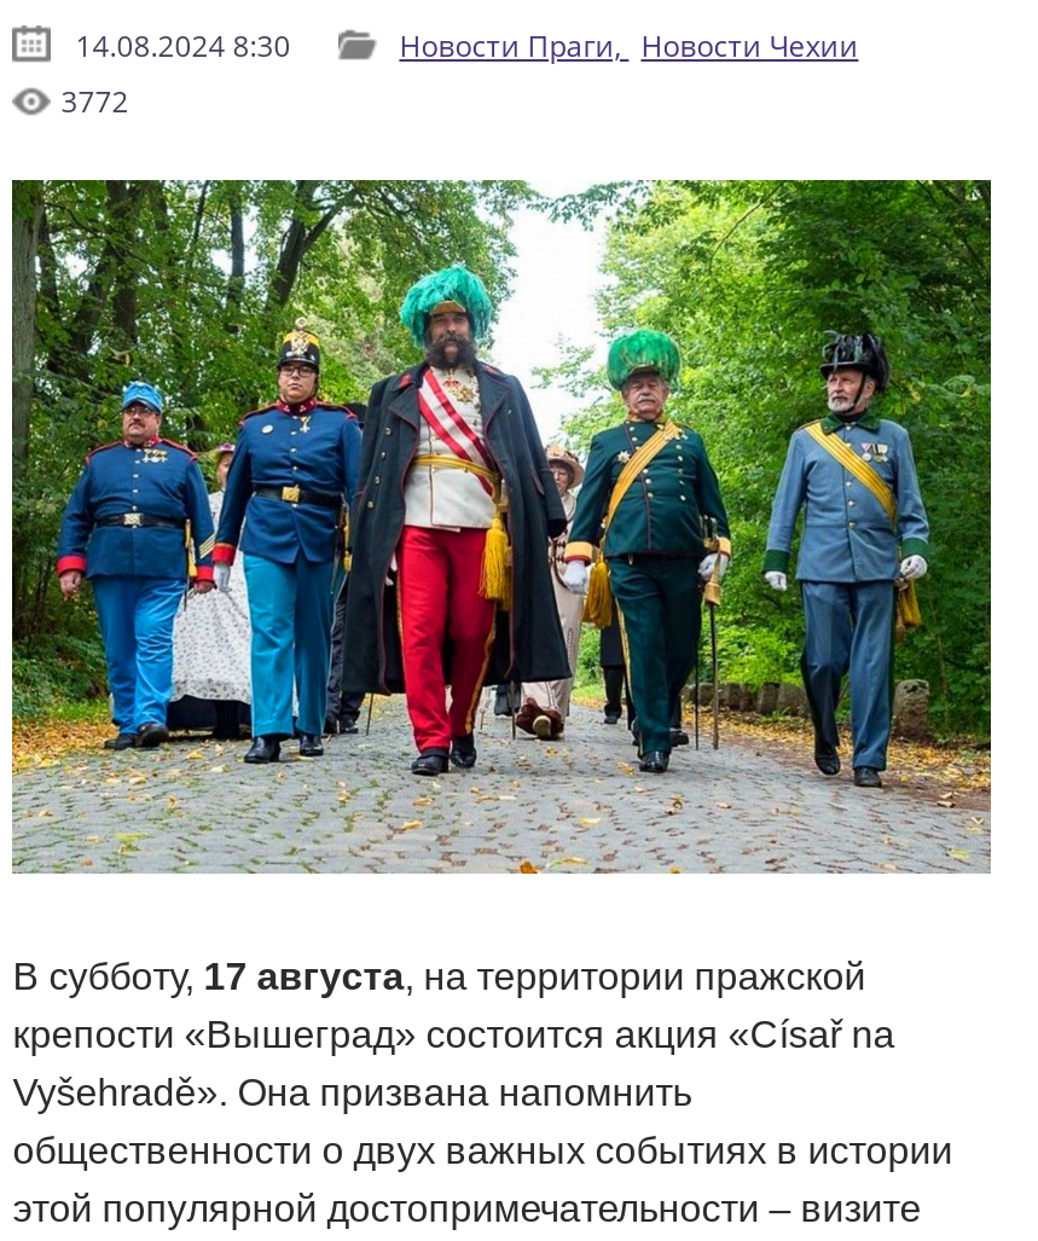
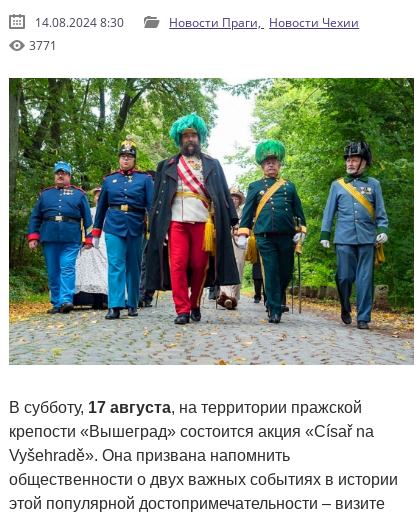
- 3772
+ 3771
